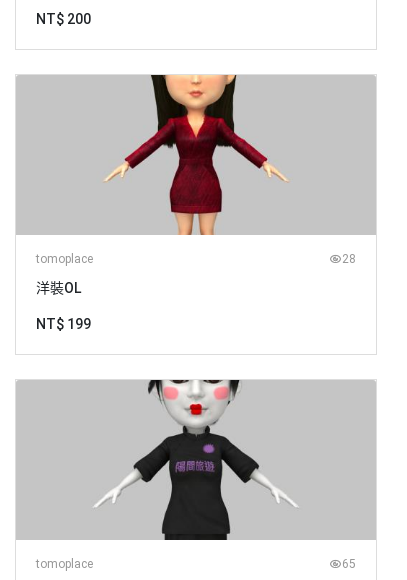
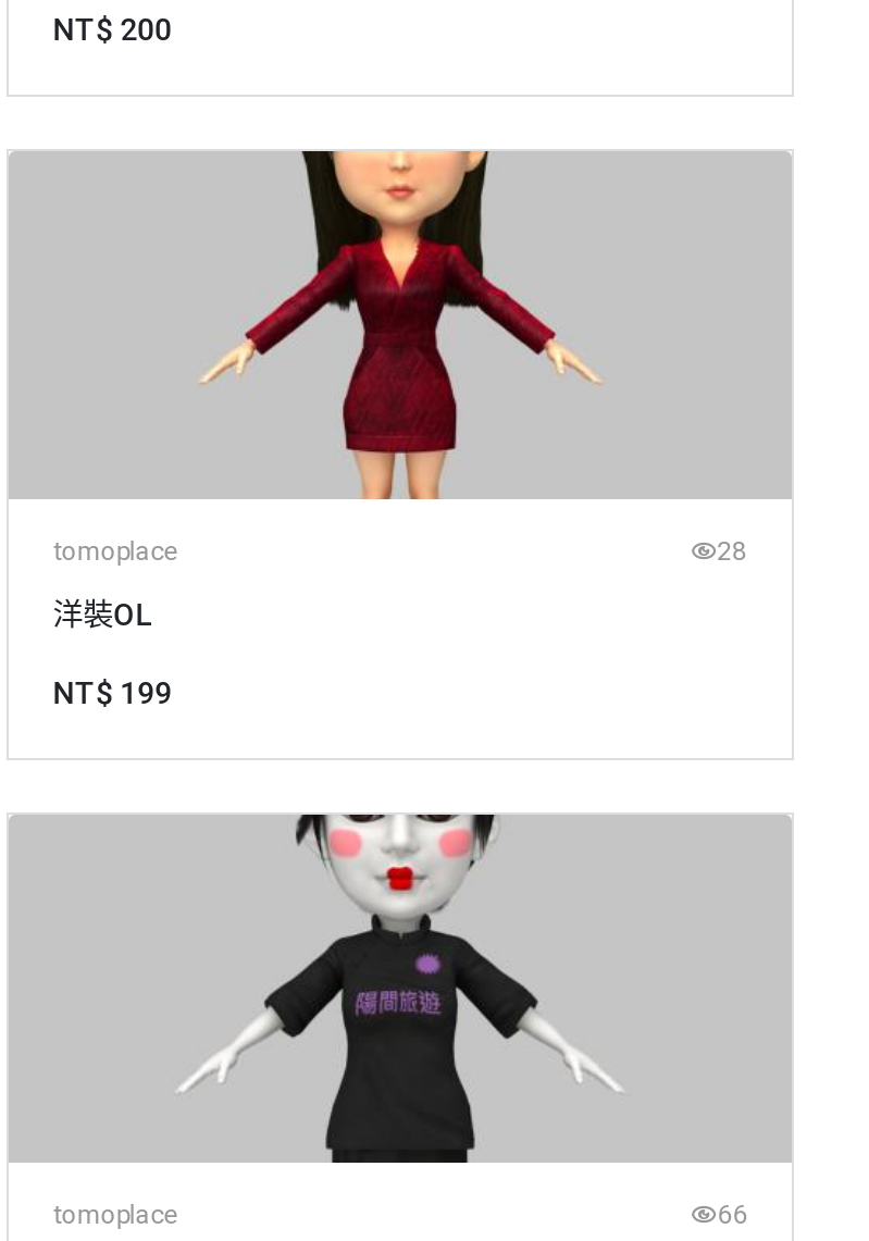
- 65
+ 66
